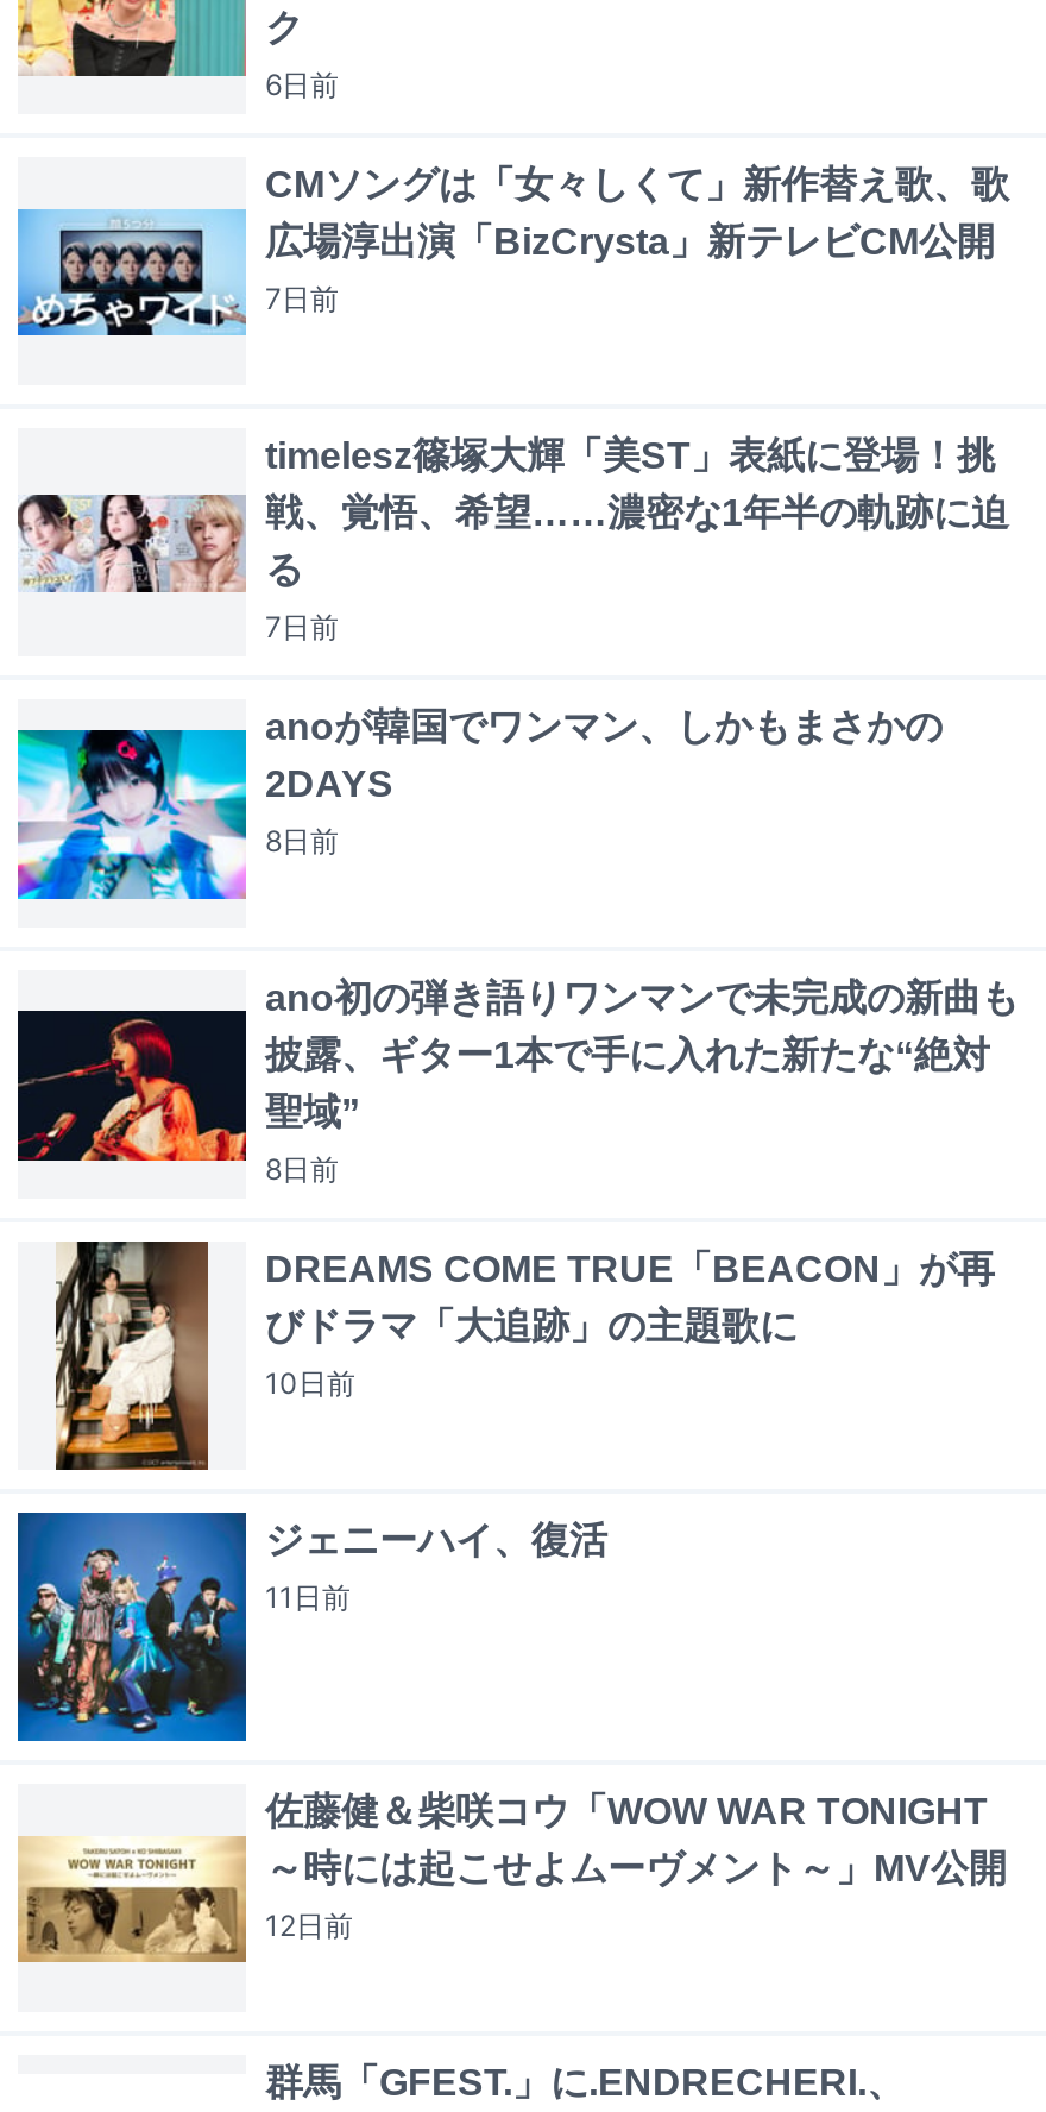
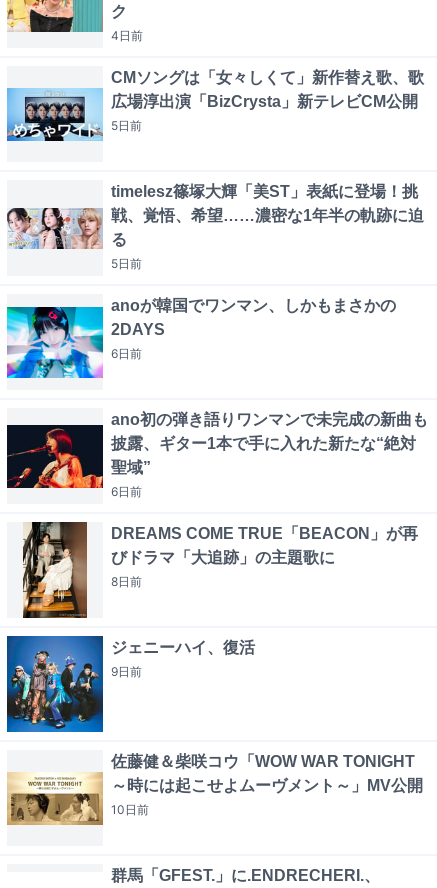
- 6日前
+ 4日前

- 7日前
+ 5日前

- 7日前
+ 5日前

- 8日前
+ 6日前

- 8日前
+ 6日前

- 10日前
+ 8日前

- 11日前
+ 9日前

- 12日前
+ 10日前
